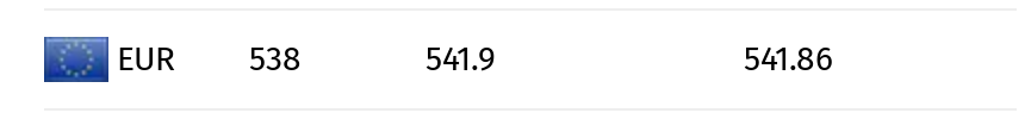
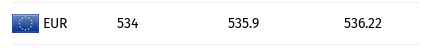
- 538
+ 534

- 541.9
+ 535.9

- 541.86
+ 536.22
